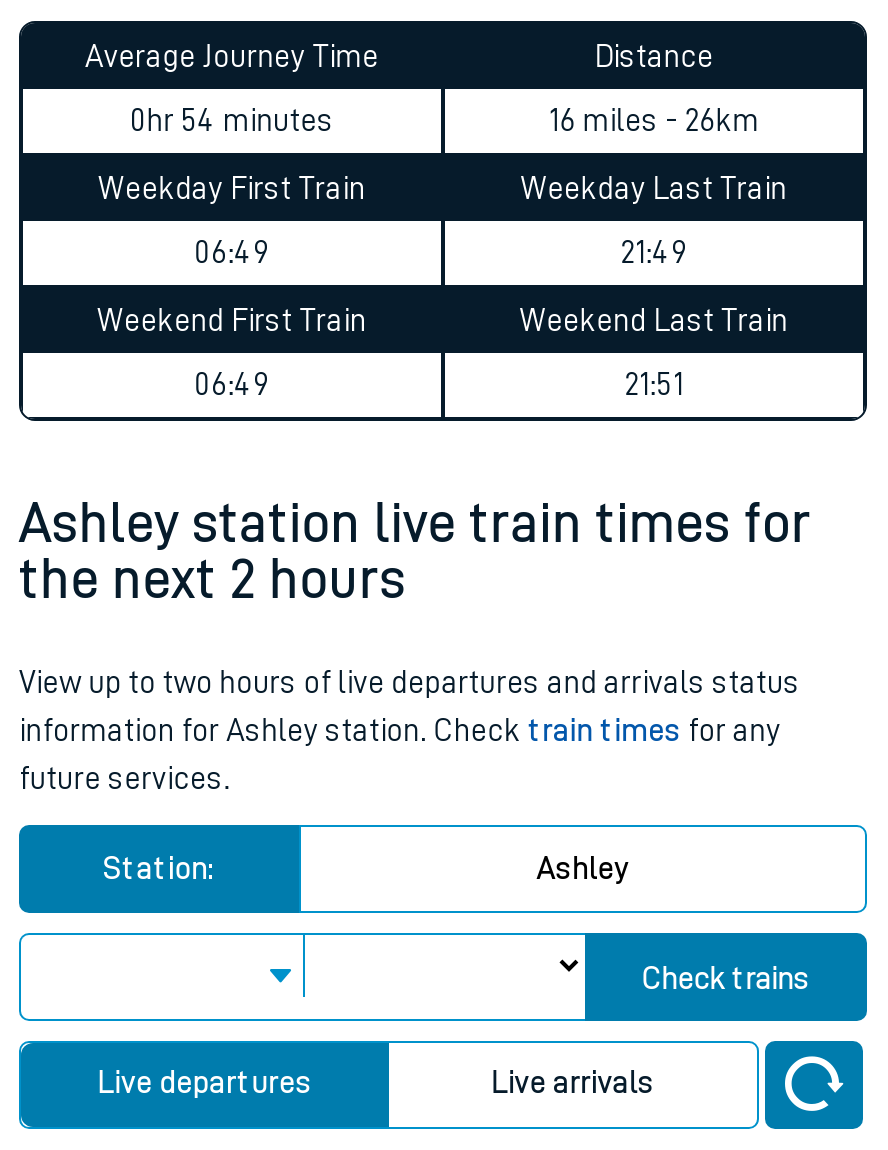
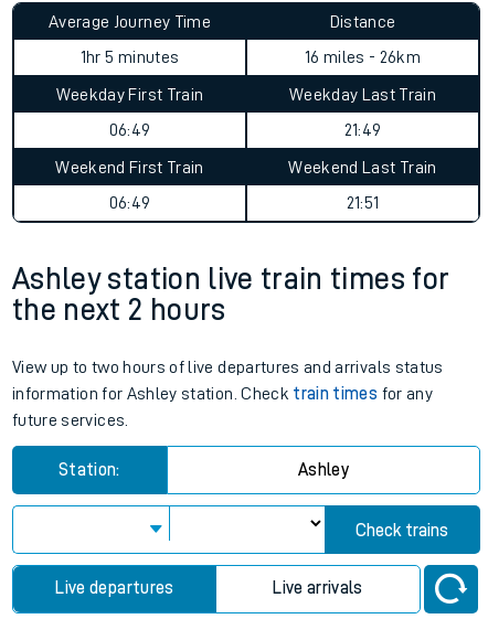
- 0hr 54 minutes
+ 1hr 5 minutes
